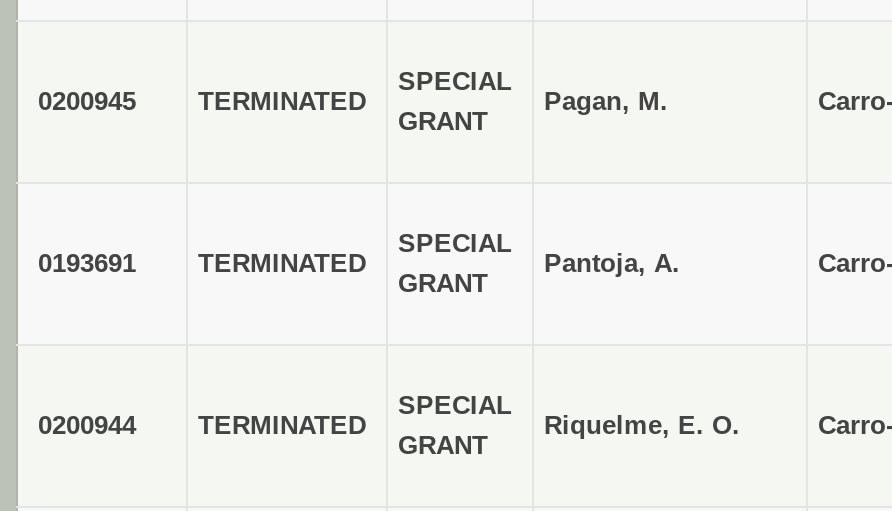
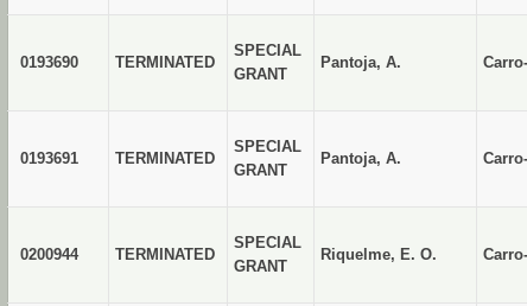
- 0200945
+ 0193690

- Pagan, M.
+ Pantoja, A.
